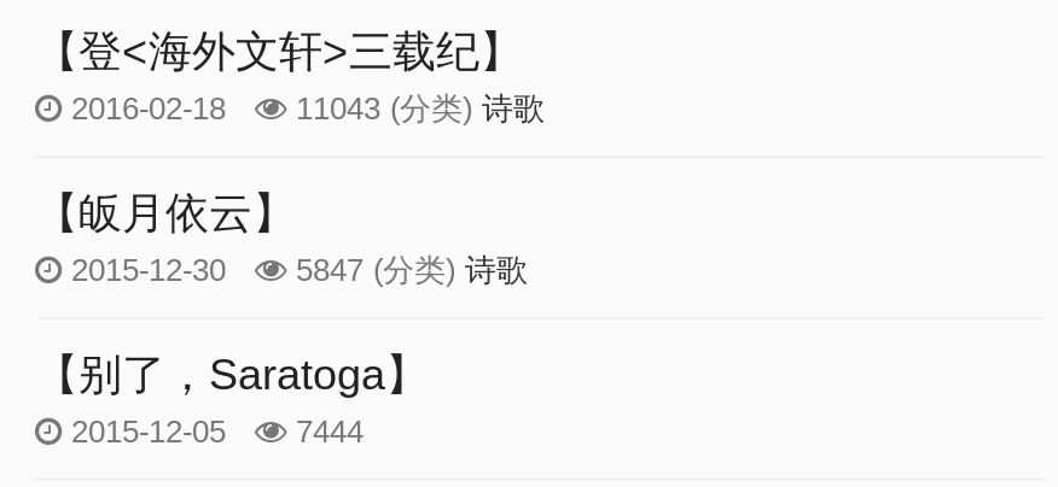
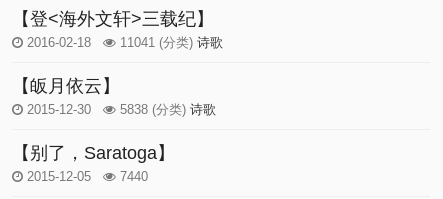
- 2016-02-18 11043 (分类)诗歌
+ 2016-02-18 11041 (分类)诗歌

- 2015-12-30 5847 (分类)诗歌
+ 2015-12-30 5838 (分类)诗歌

- 2015-12-05 7444
+ 2015-12-05 7440
